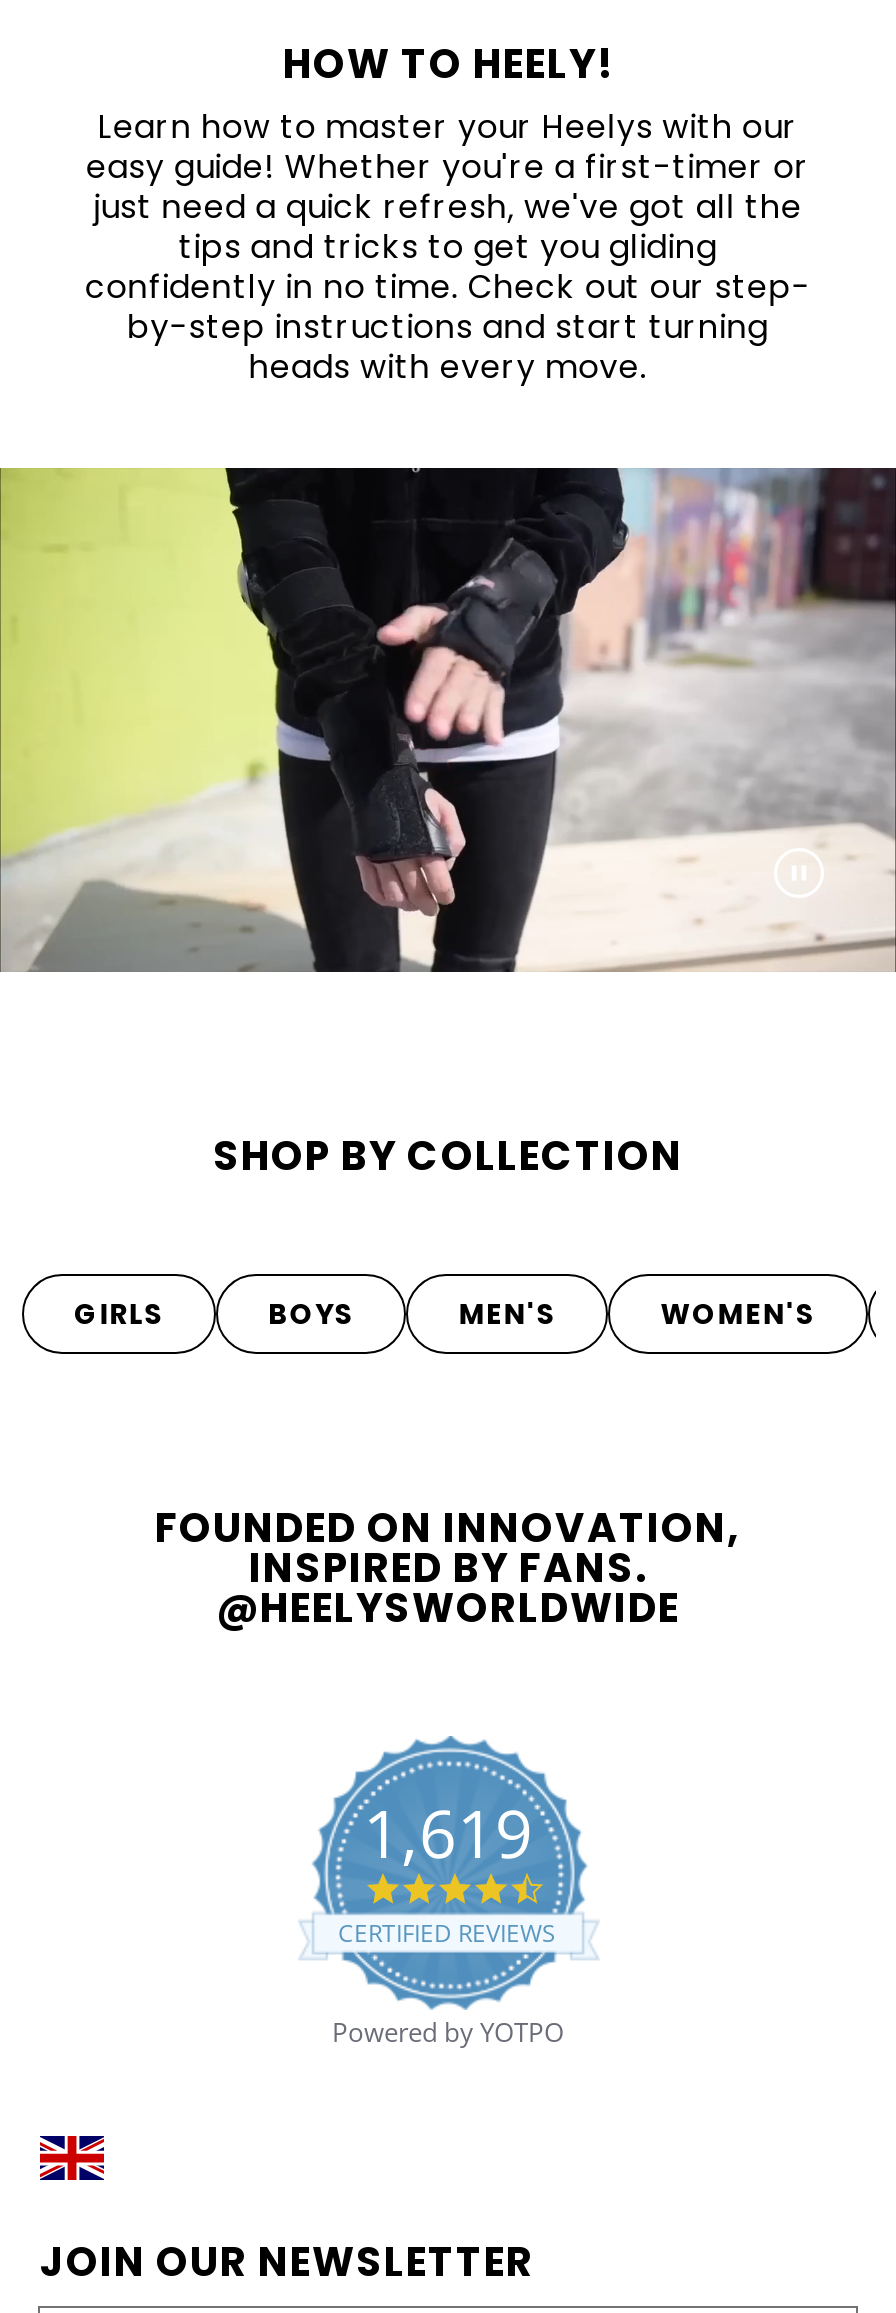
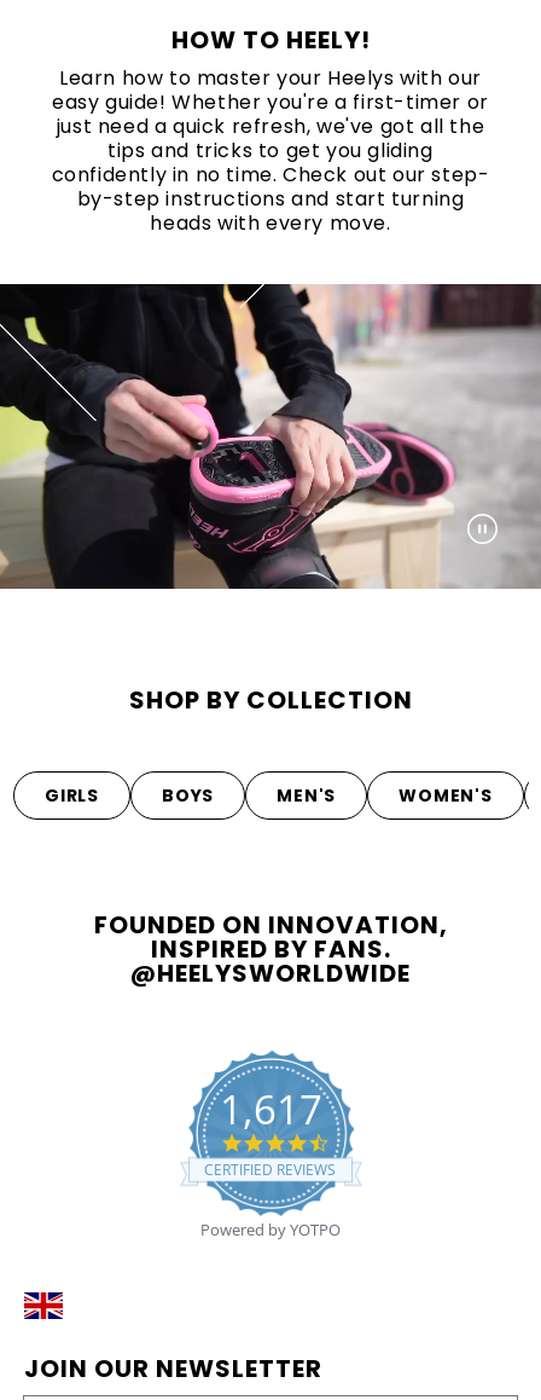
- [image]
+ [image]

- 1,619
+ 1,617
